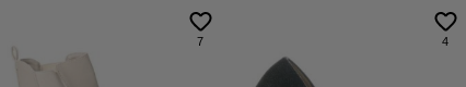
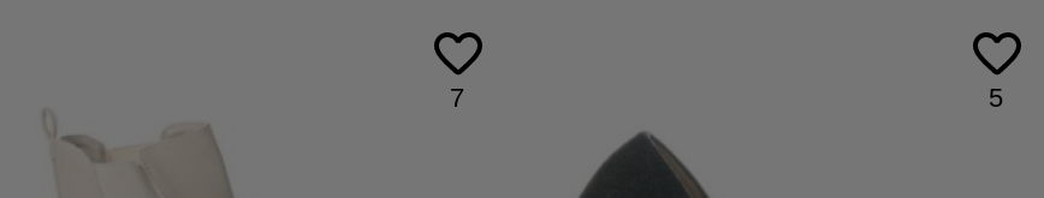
- 4
+ 5
